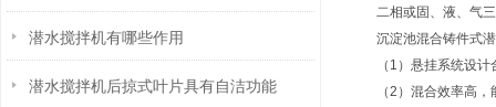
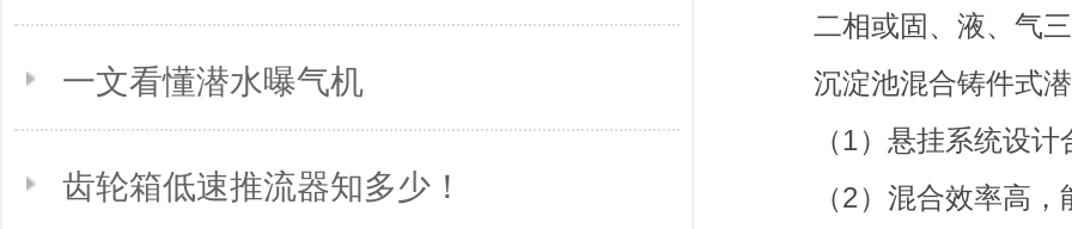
- 潜水搅拌机有哪些作用
+ 一文看懂潜水曝气机

- 潜水搅拌机后掠式叶片具有自洁功能
+ 齿轮箱低速推流器知多少！
